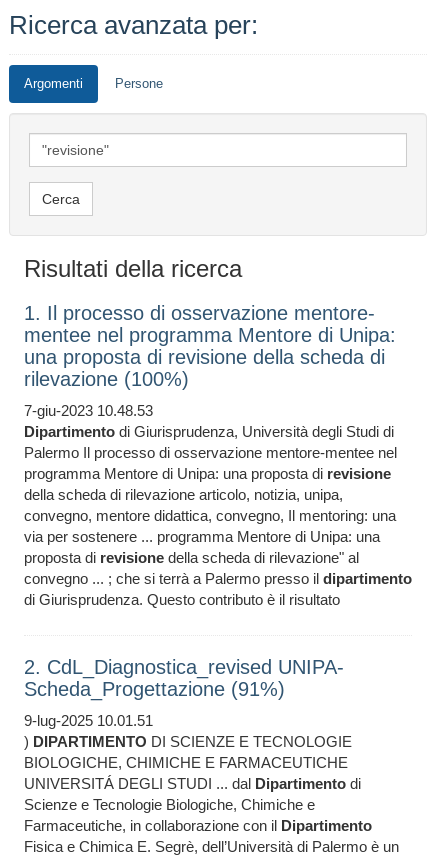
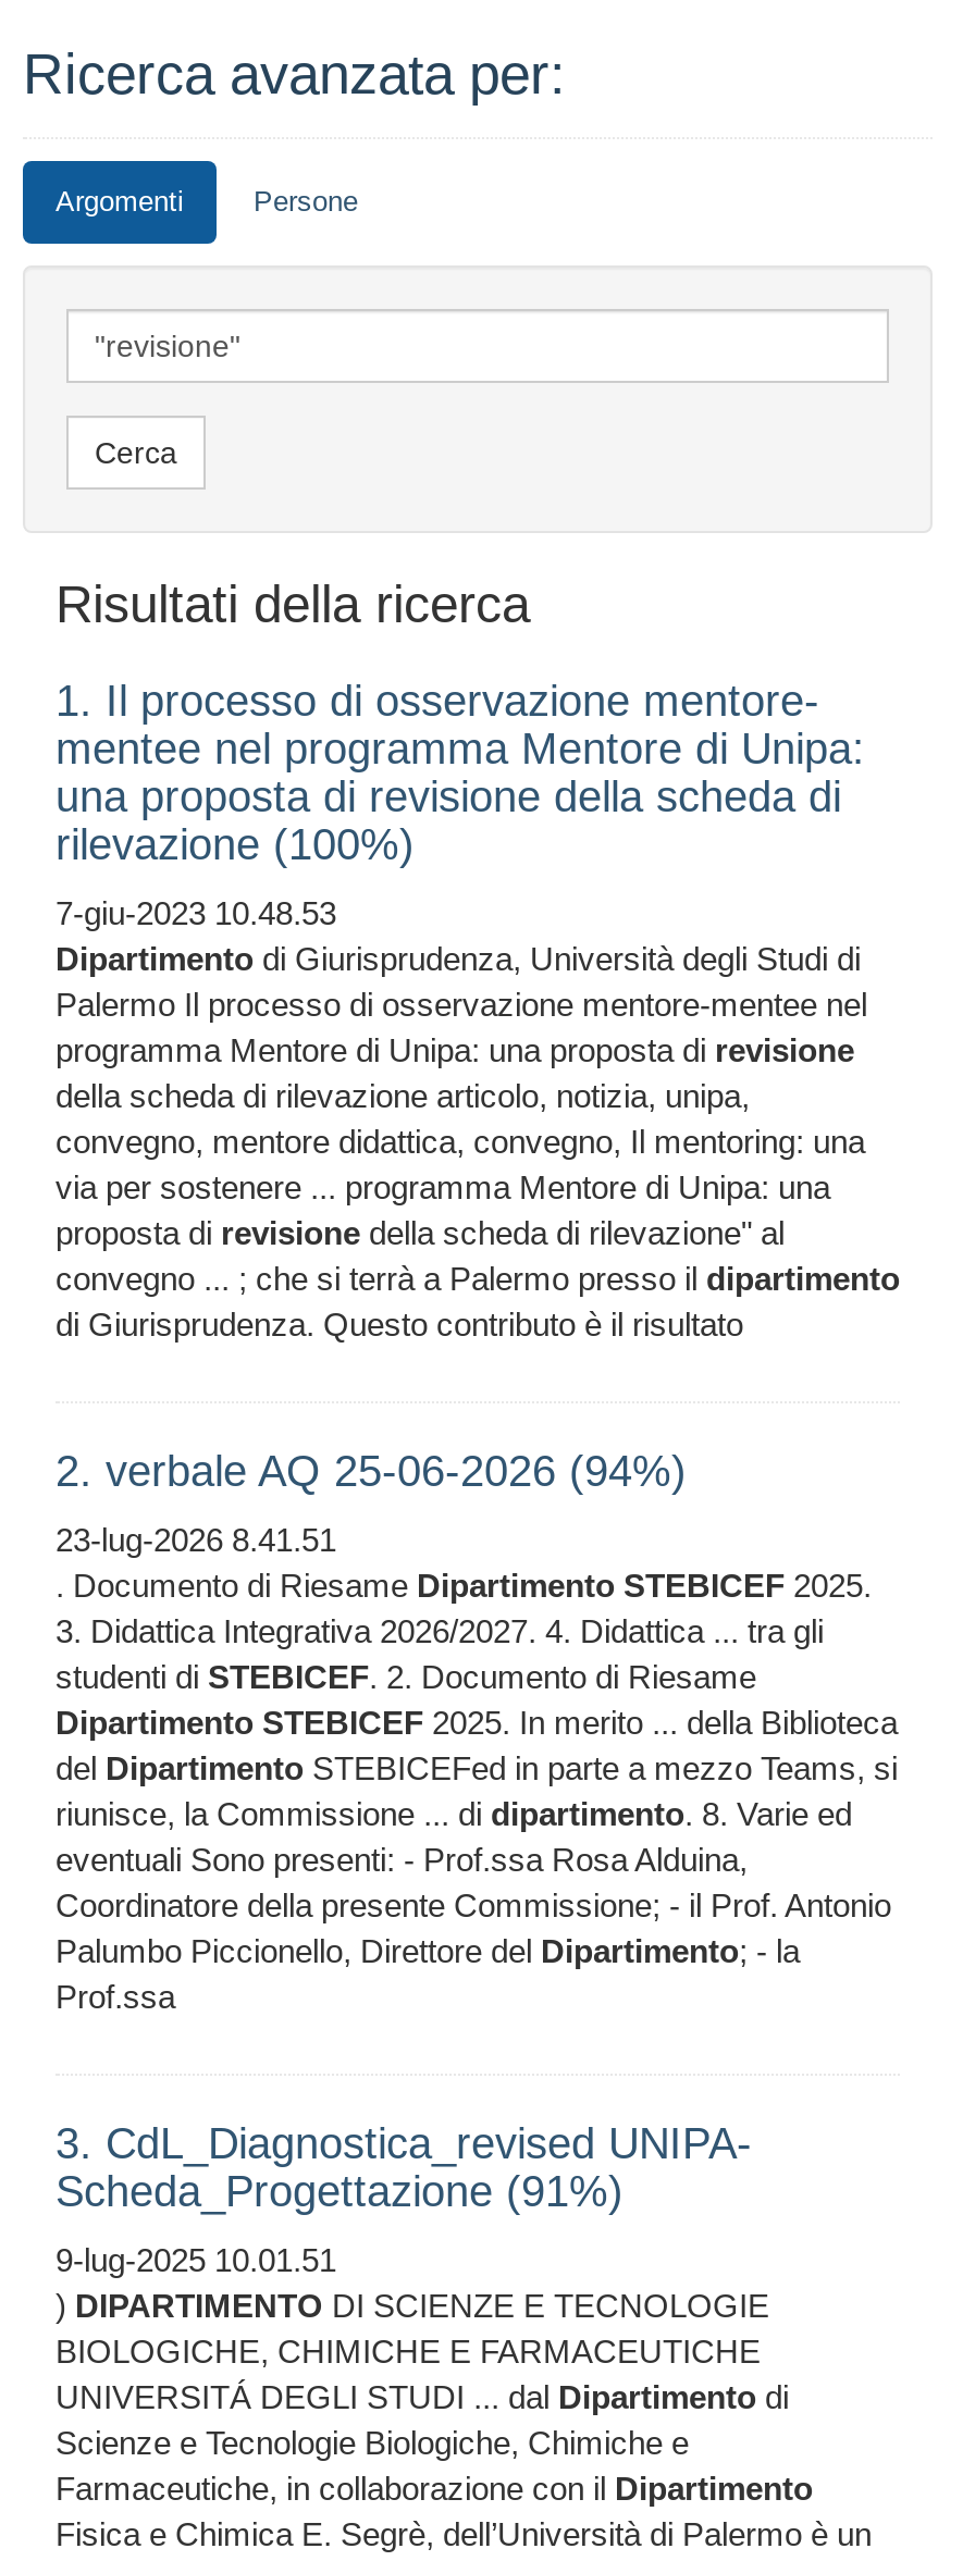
- 2. CdL_Diagnostica_revised UNIPA-
+ 2. verbale AQ 25-06-2026 (94%)
+ 23-lug-2026 8.41.51
+ . Documento di Riesame Dipartimento STEBICEF 2025.
+ 3. Didattica Integrativa 2026/2027. 4. Didattica ... tra gli
+ studenti di STEBICEF. 2. Documento di Riesame
+ Dipartimento STEBICEF 2025. In merito ... della Biblioteca
+ del Dipartimento STEBICEFed in parte a mezzo Teams, si
+ riunisce, la Commissione ... di dipartimento. 8. Varie ed
+ eventuali Sono presenti: - Prof.ssa Rosa Alduina,
+ Coordinatore della presente Commissione; - il Prof. Antonio
+ Palumbo Piccionello, Direttore del Dipartimento; - la
+ Prof.ssa
+ 3. CdL_Diagnostica_revised UNIPA-
